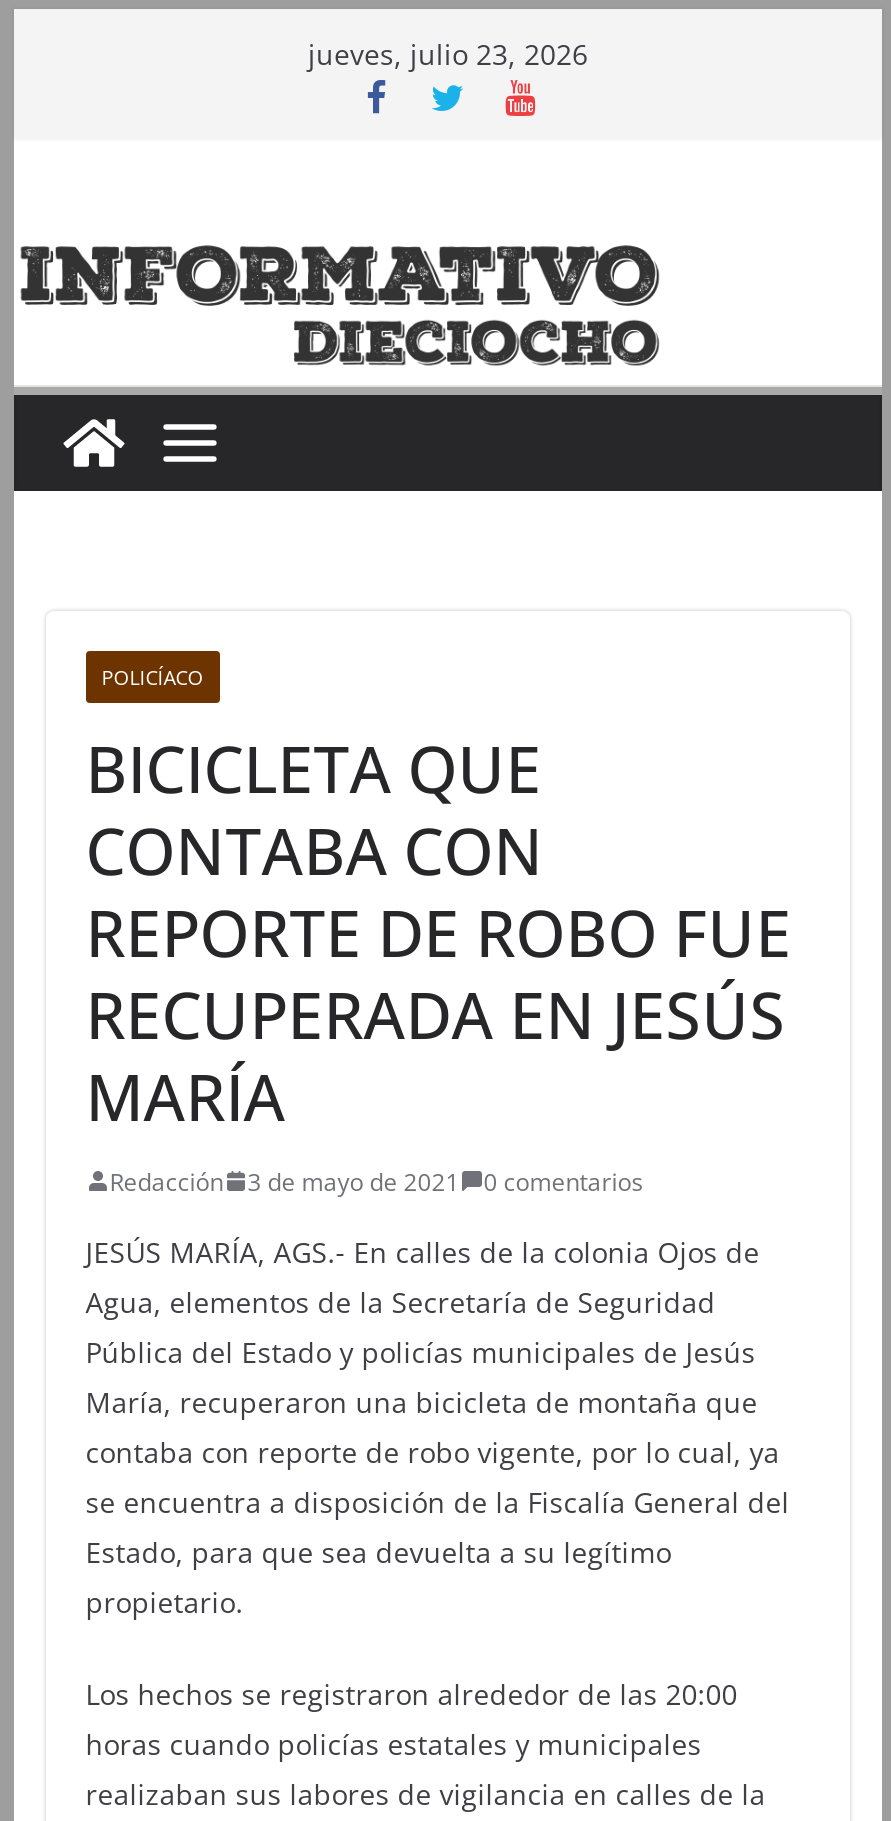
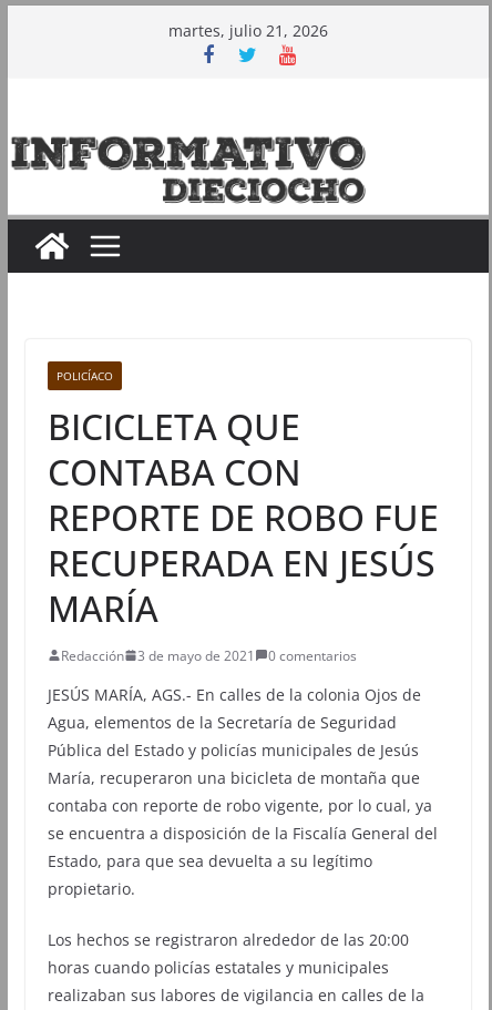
- jueves, julio 23, 2026
+ martes, julio 21, 2026
